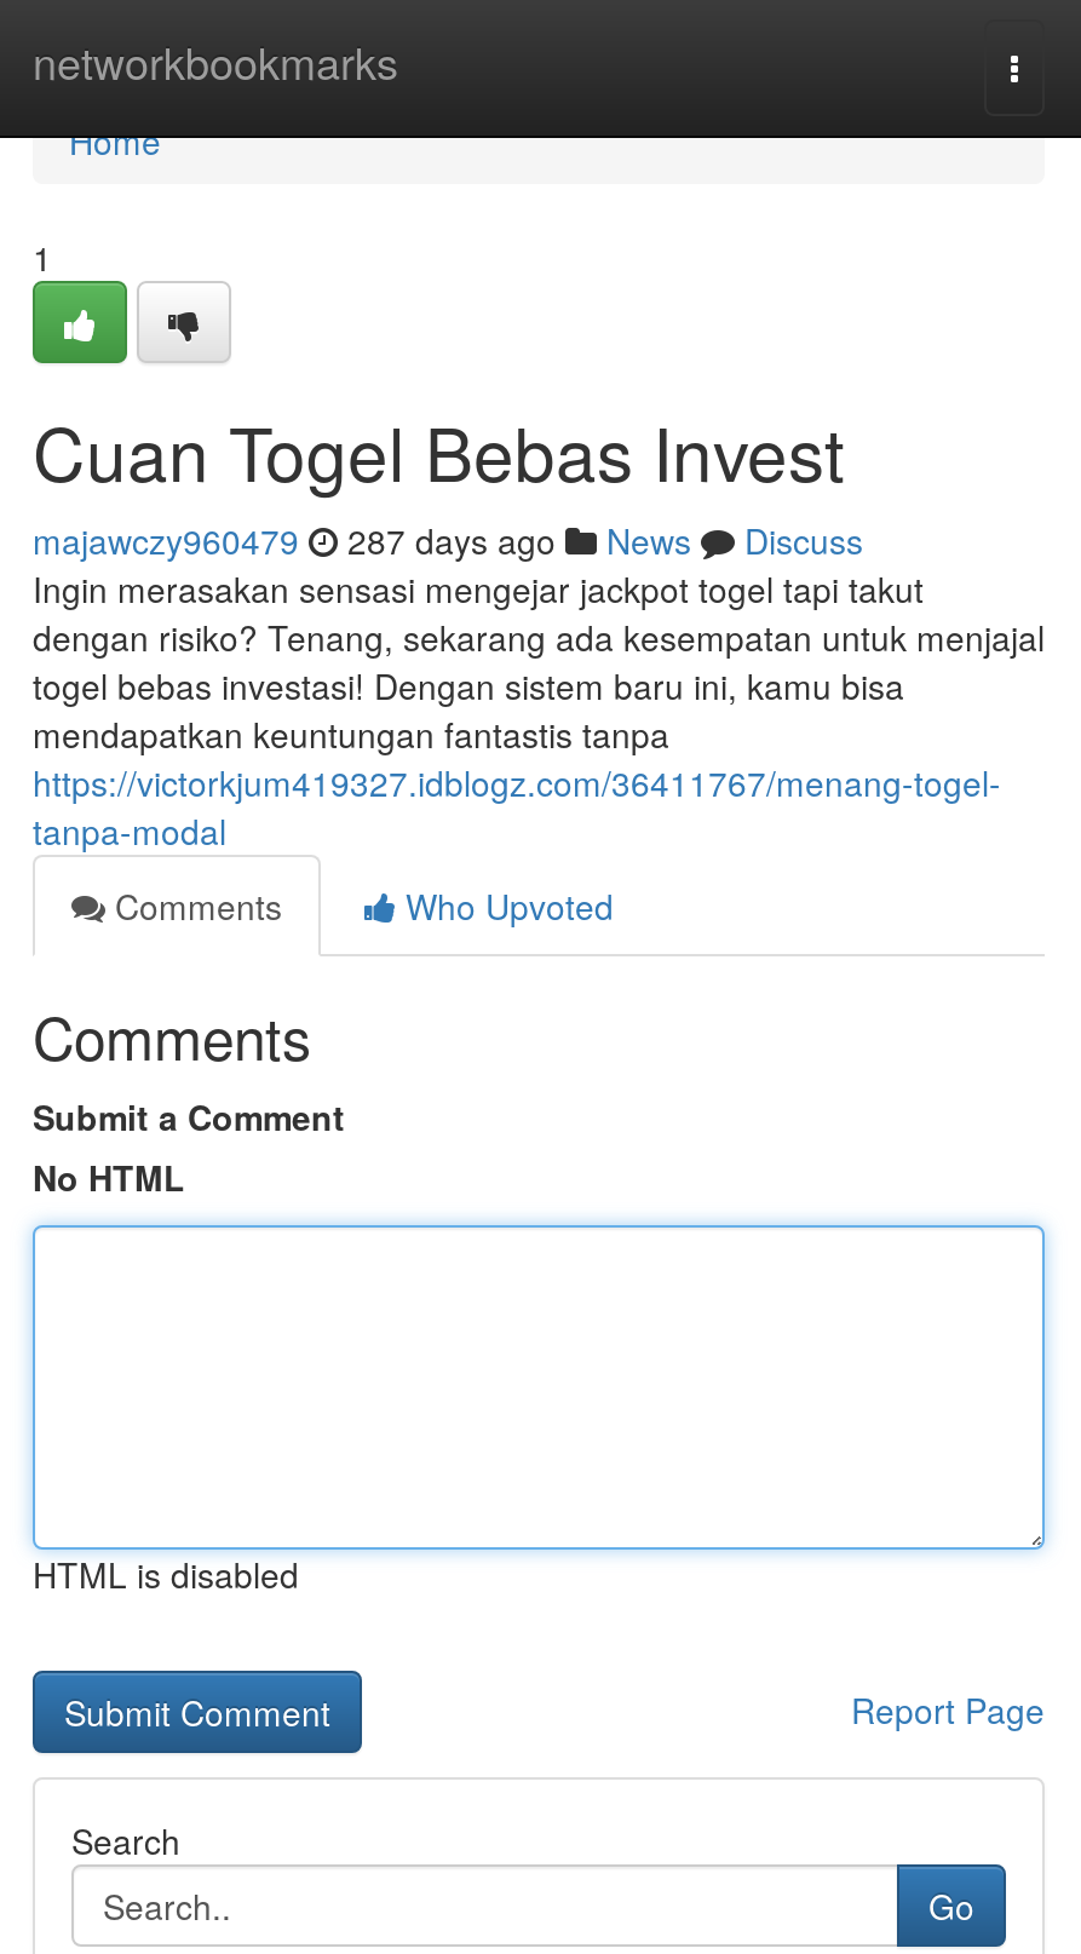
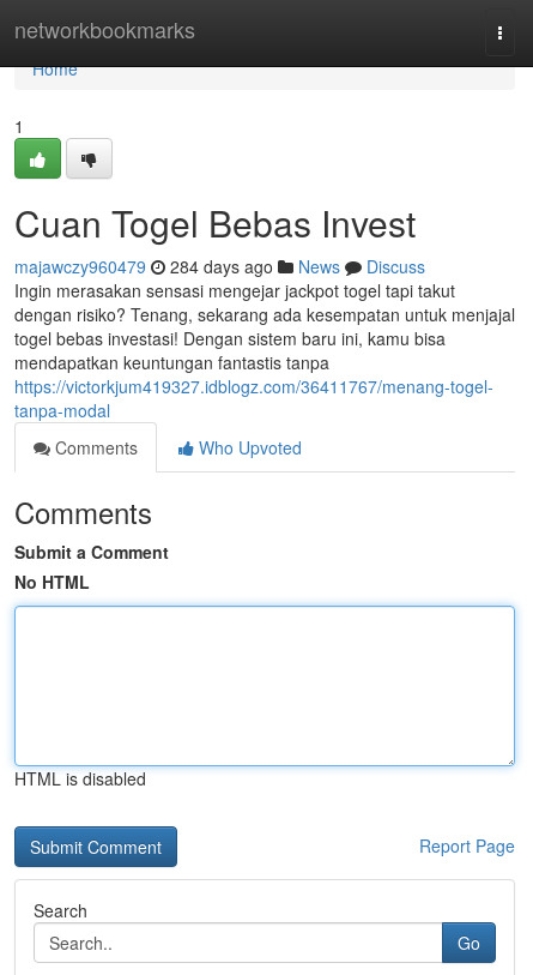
- majawczy960479 287 days ago News Discuss
+ majawczy960479 284 days ago News Discuss
